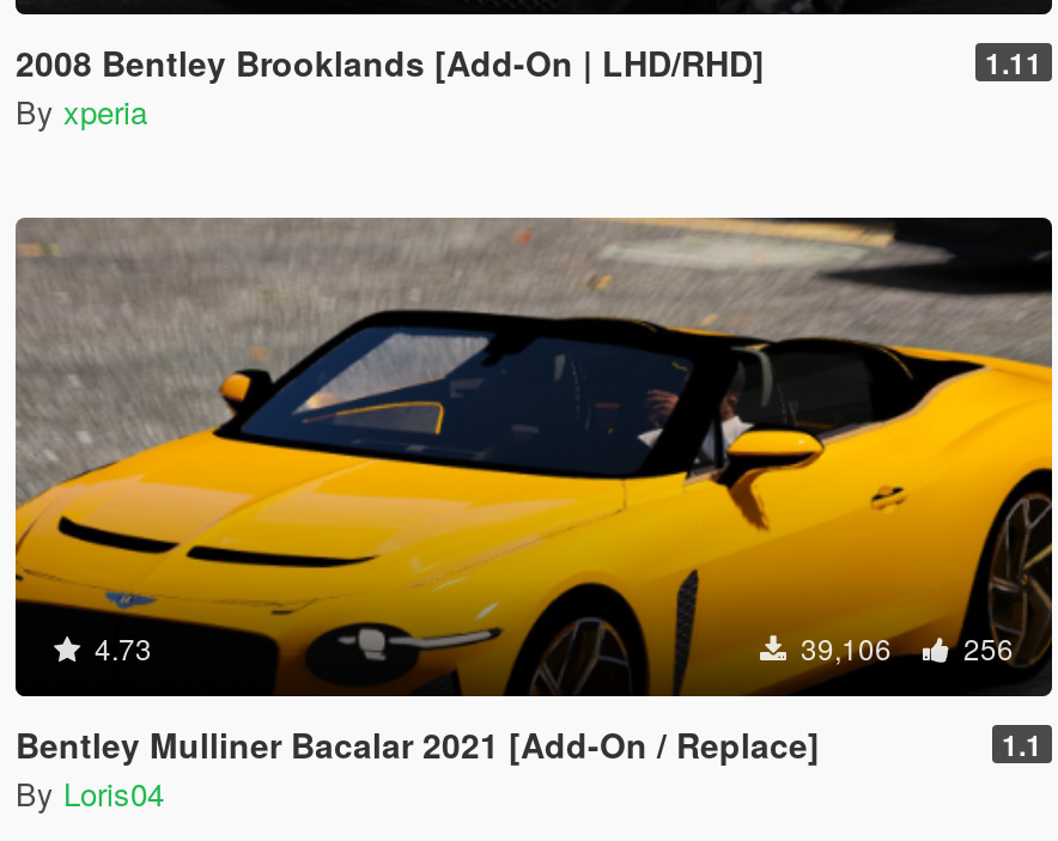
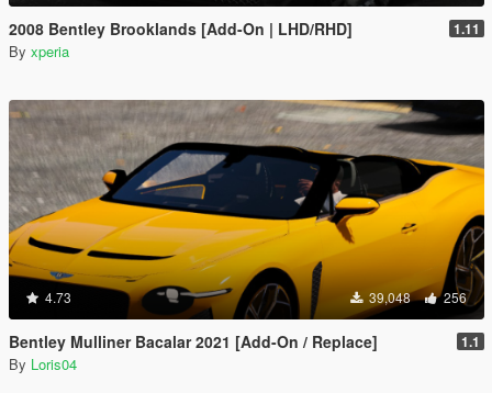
- 39,106 256
+ 39,048 256
